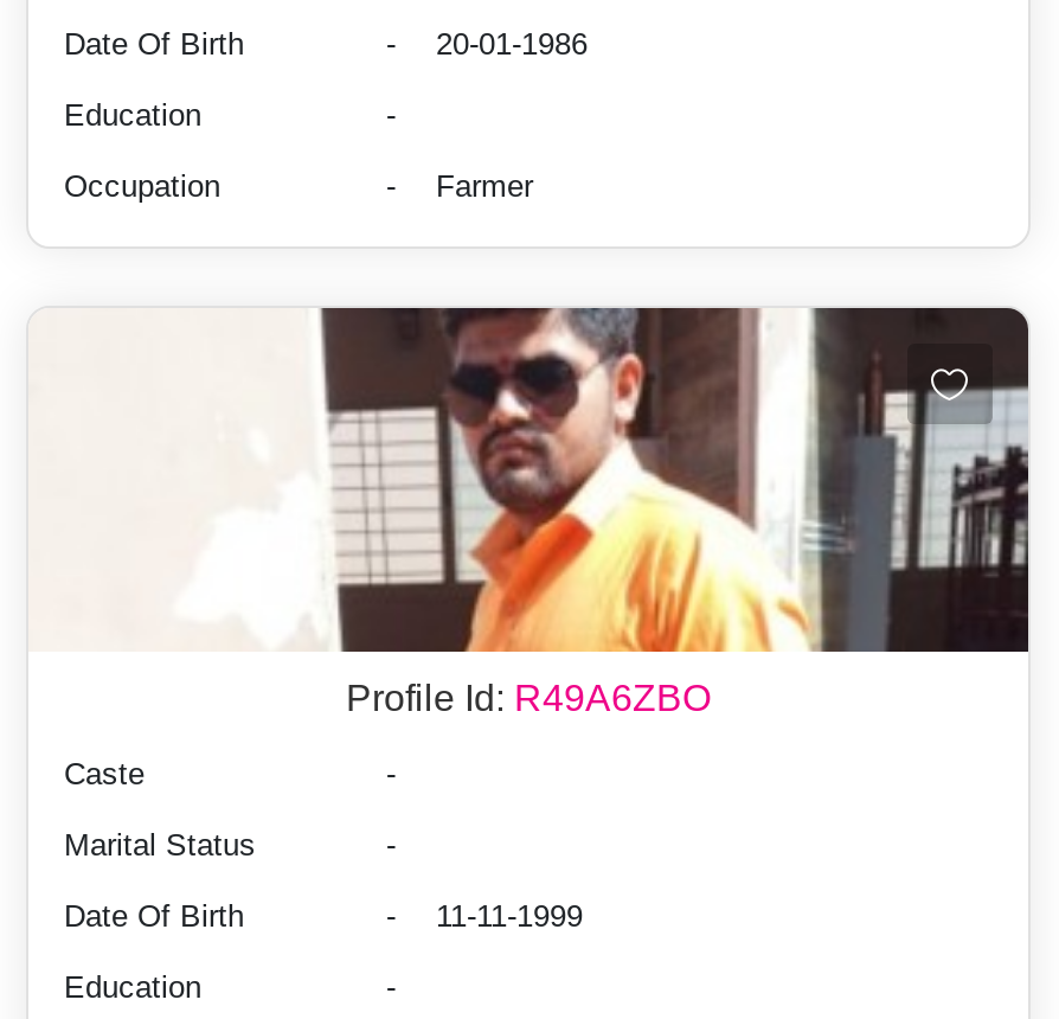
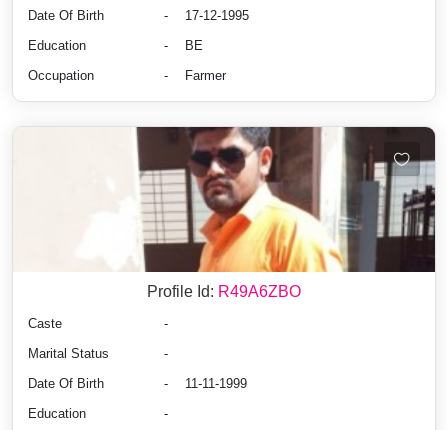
- 20-01-1986
+ 17-12-1995

+ BE
